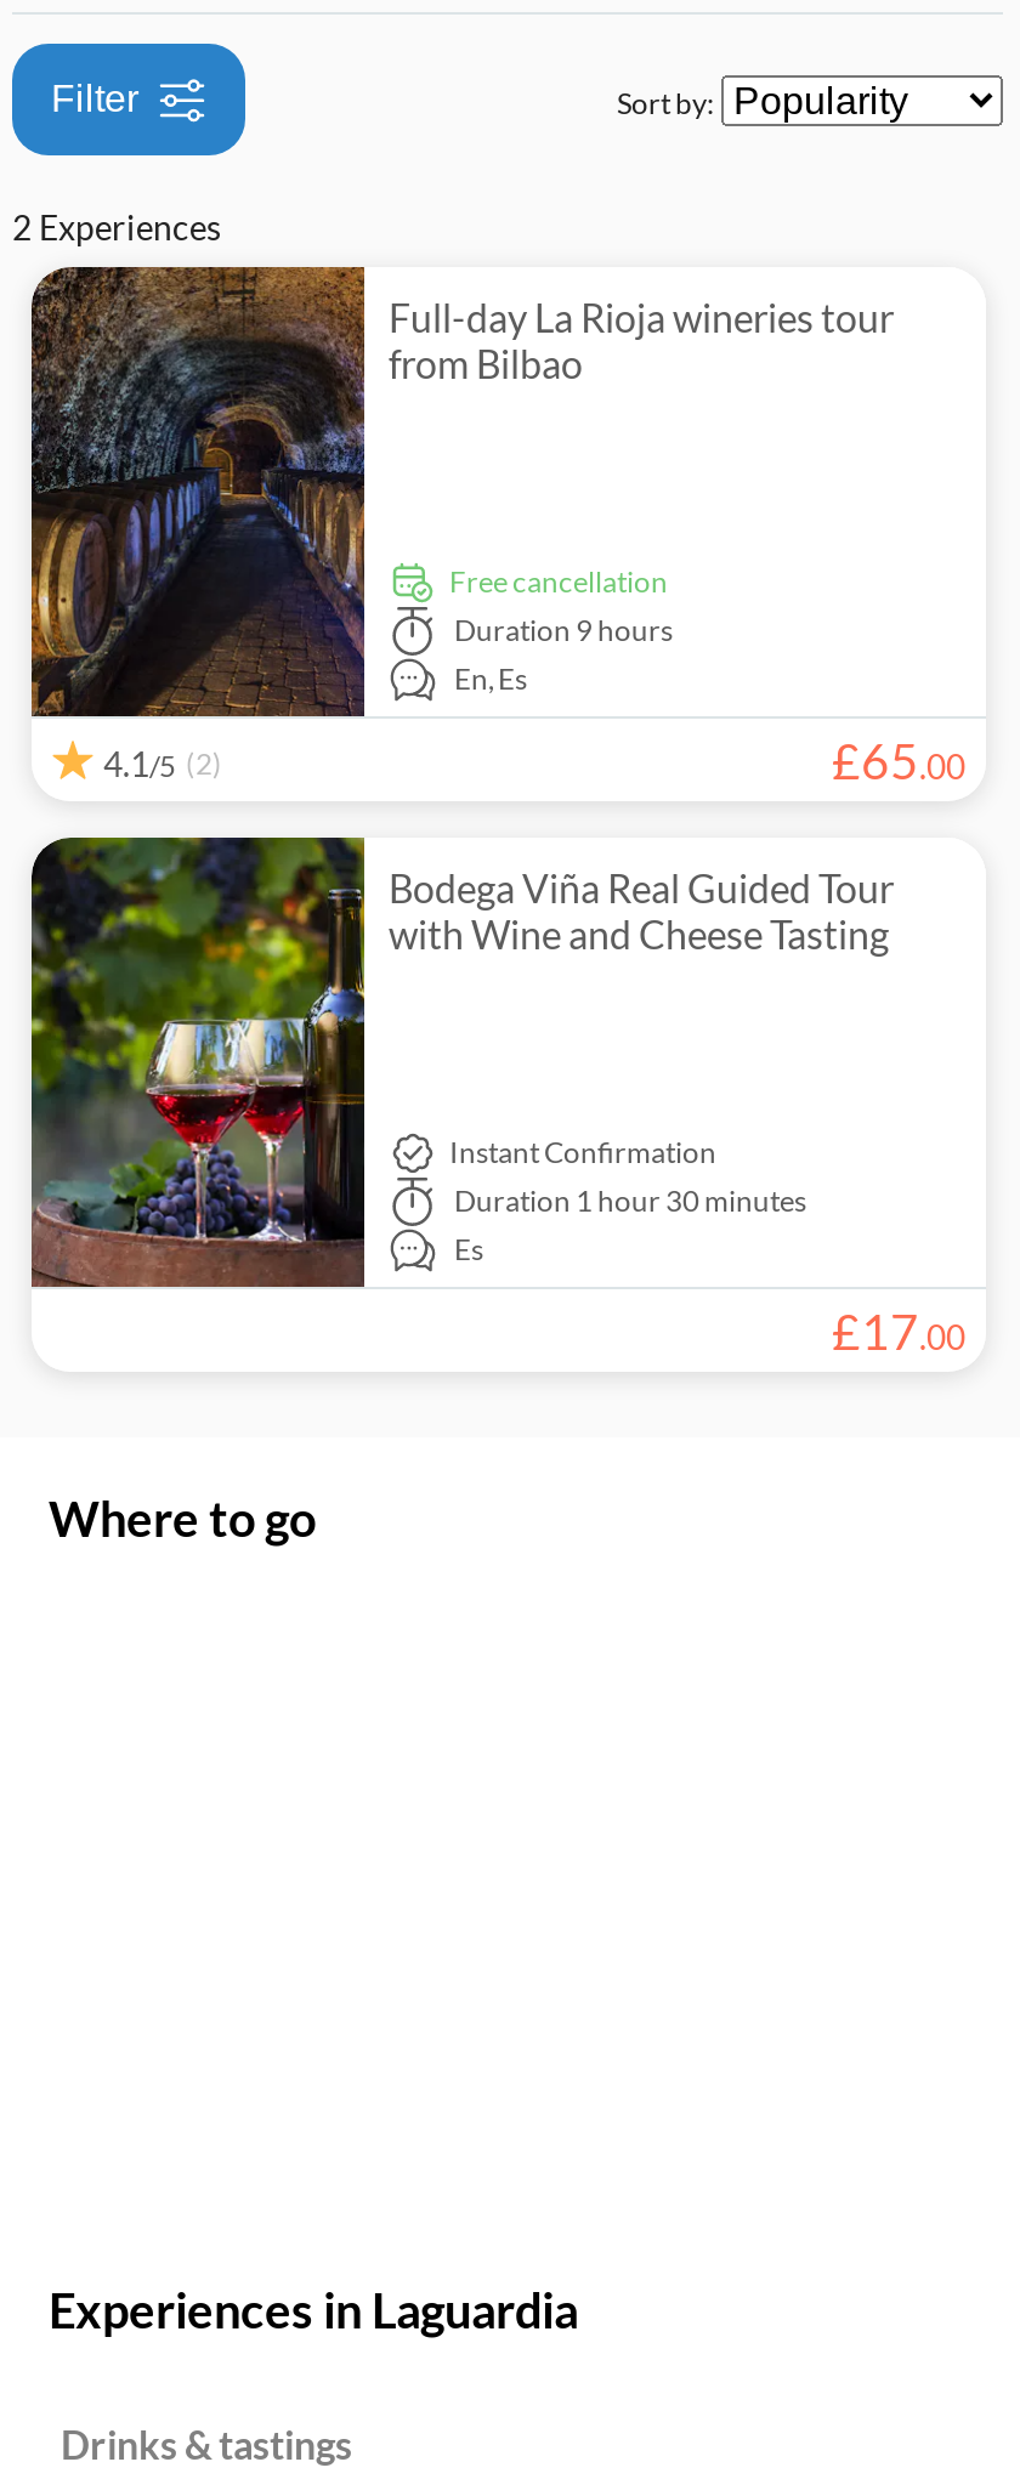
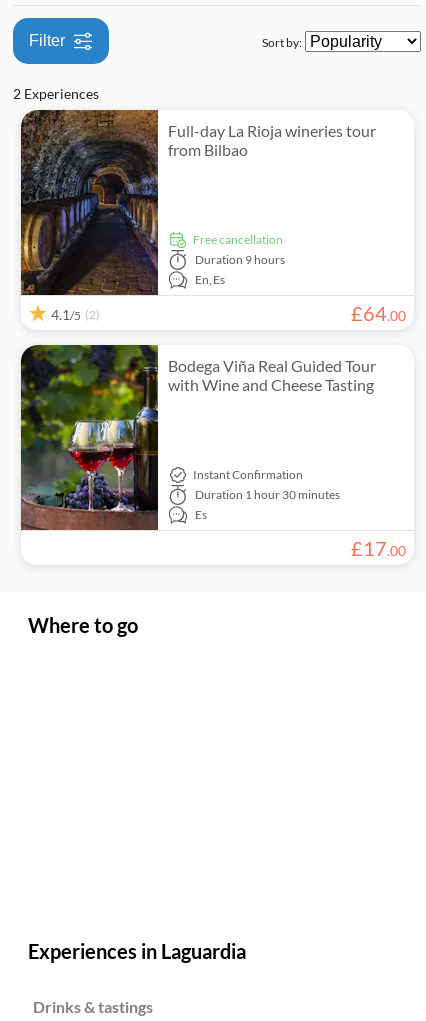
- £65. 00
+ £64. 00
